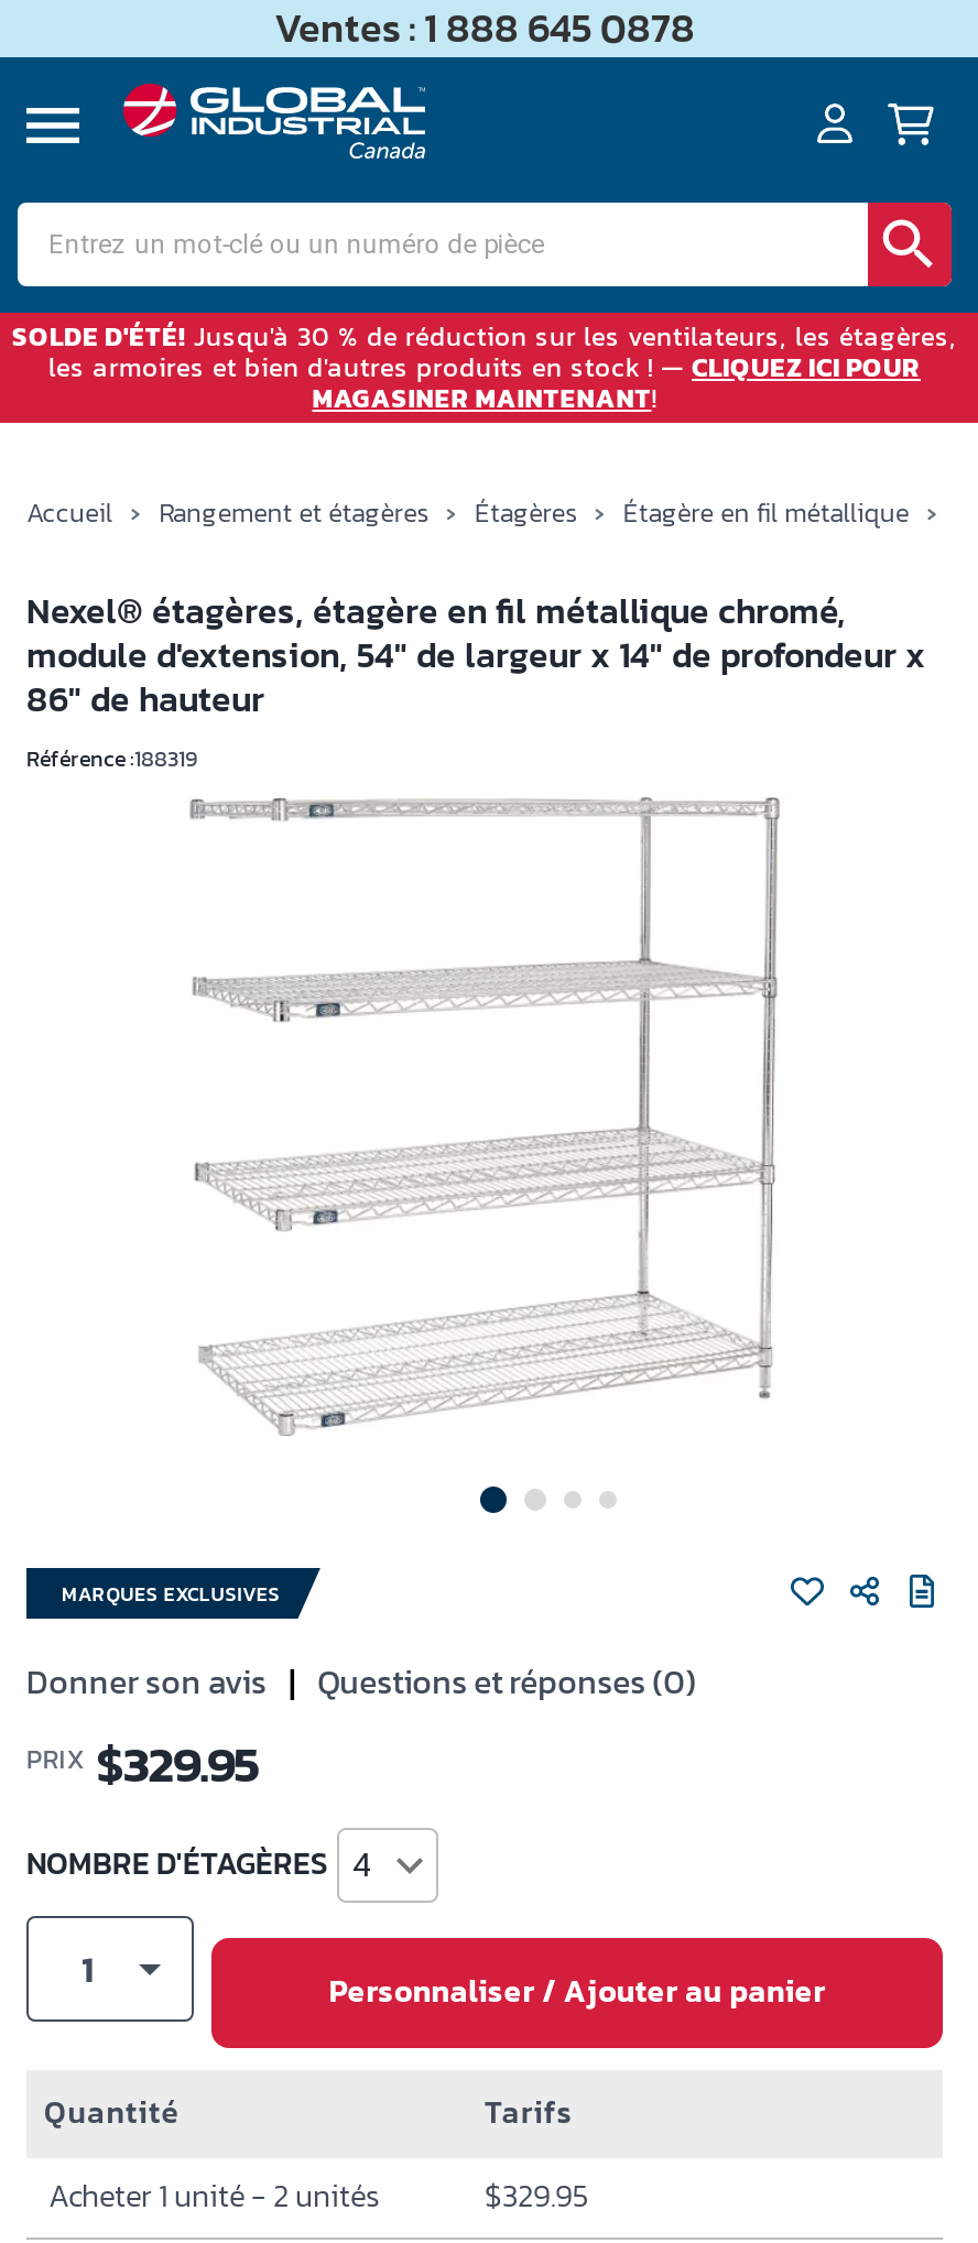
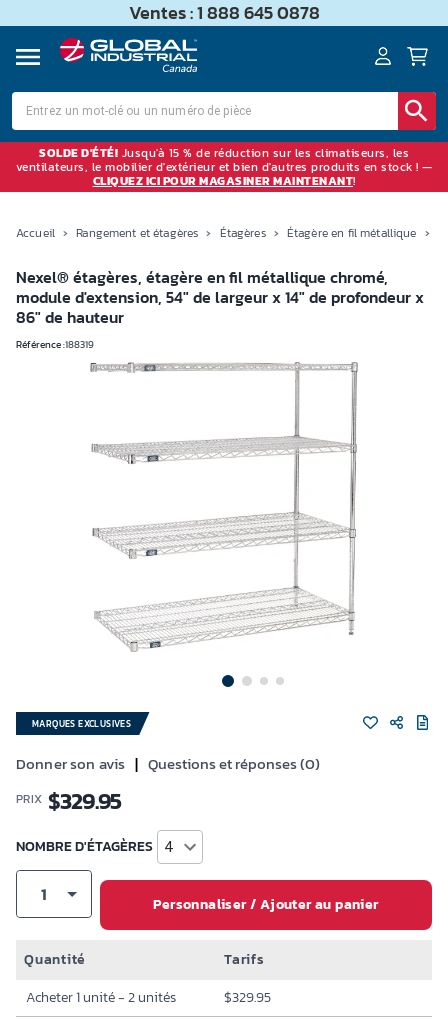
- SOLDE D'ÉTÉ! Jusqu'à 30 % de réduction sur les ventilateurs, les étagères,
- les armoires et bien d'autres produits en stock ! — CLIQUEZ ICI POUR
- MAGASINER MAINTENANT!
+ SOLDE D'ÉTÉ! Jusqu'à 15 % de réduction sur les climatiseurs, les
+ ventilateurs, le mobilier d'extérieur et bien d'autres produits en stock ! —
+ CLIQUEZ ICI POUR MAGASINER MAINTENANT!
